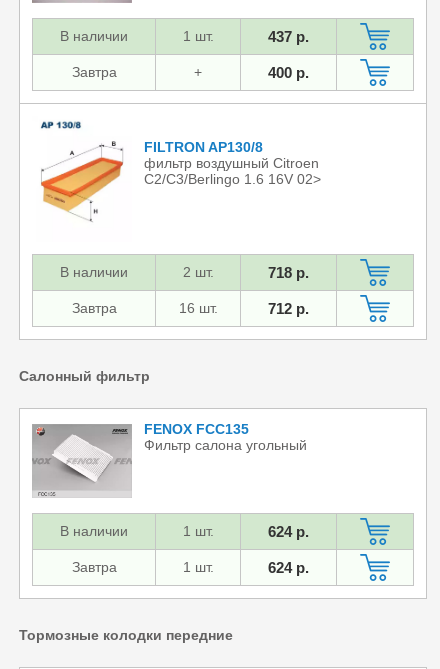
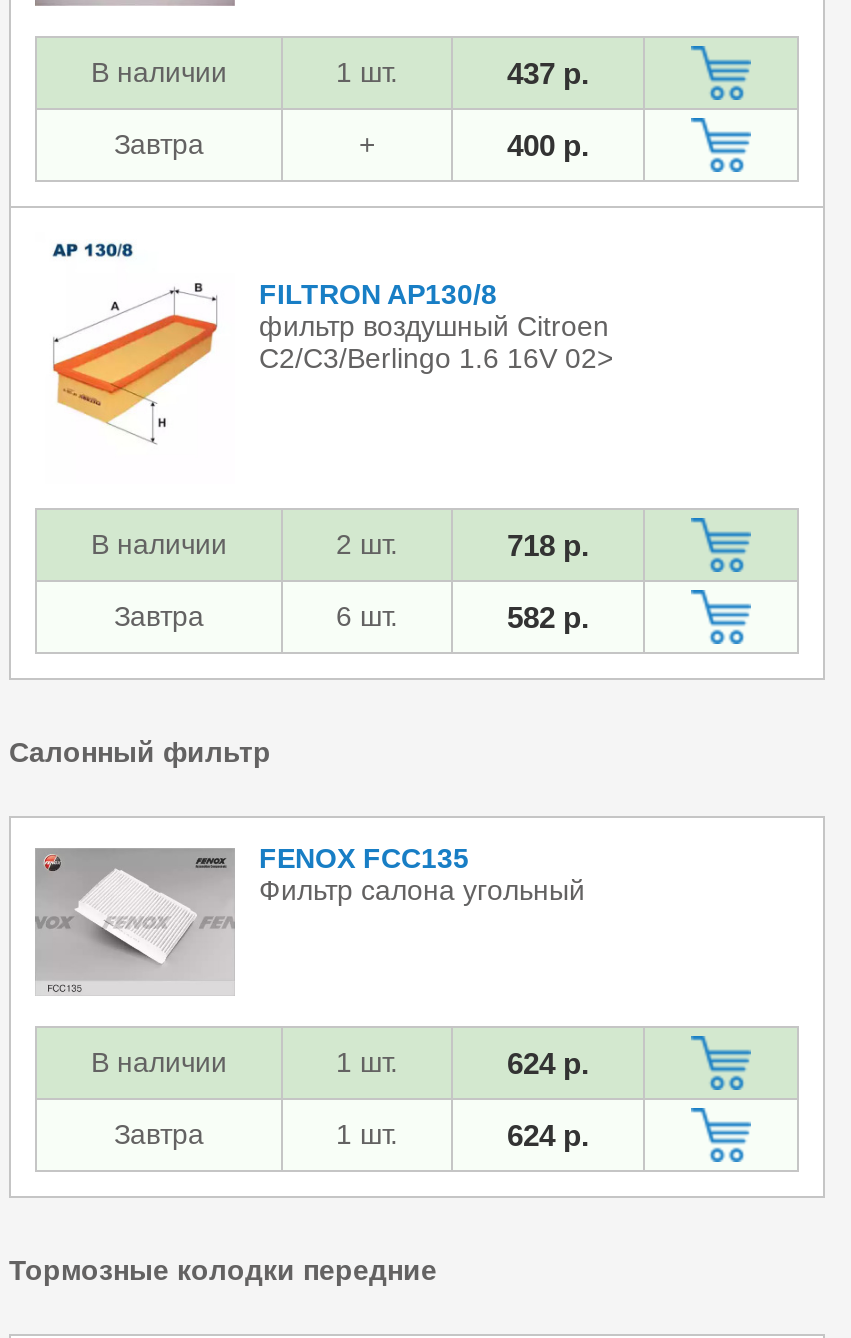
- 16 шт.
+ 6 шт.

- 712 р.
+ 582 р.
